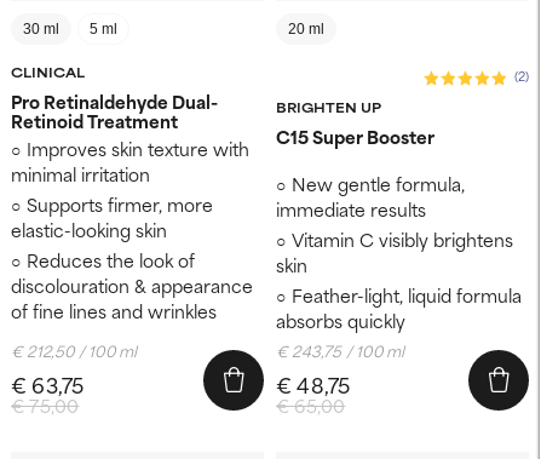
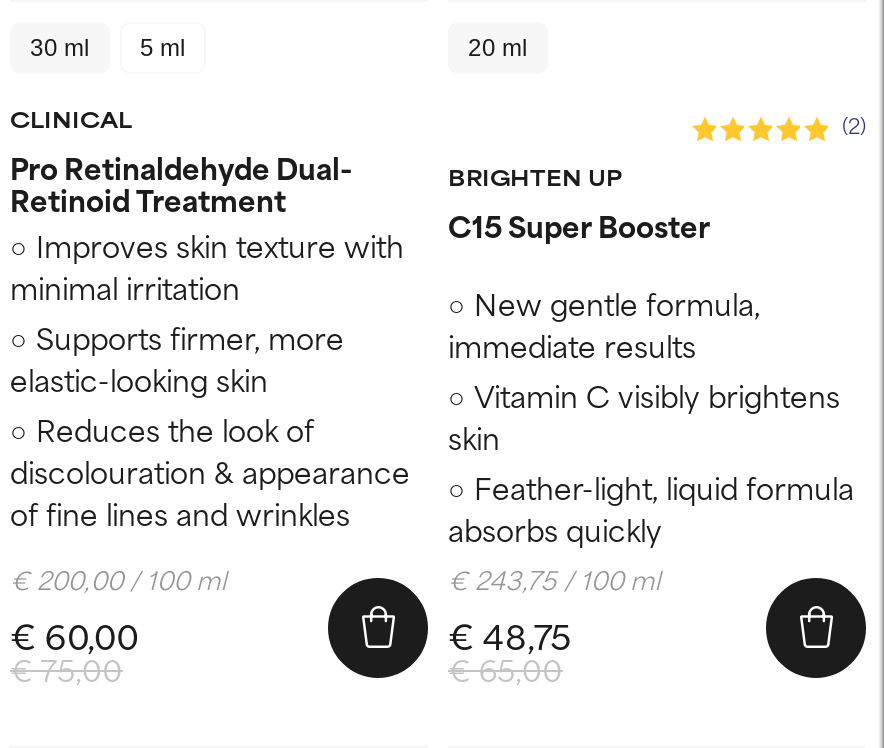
- € 212,50 / 100 ml
+ € 200,00 / 100 ml

- € 63,75
+ € 60,00
